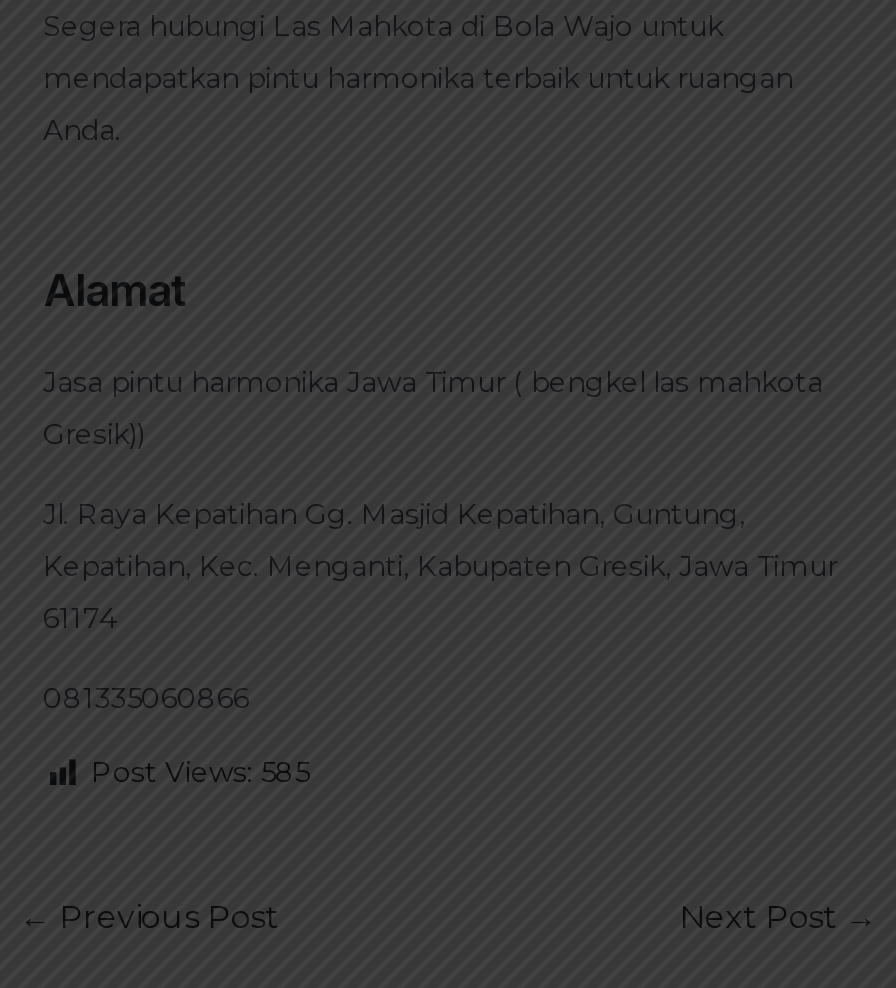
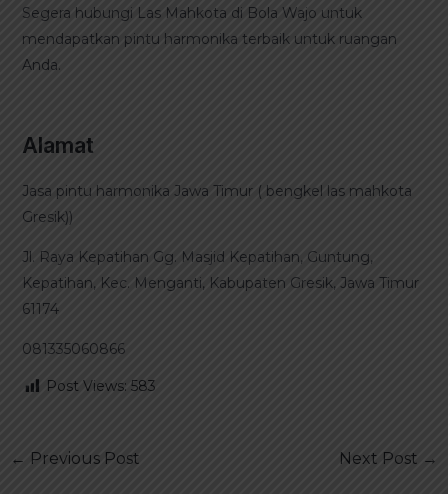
- Post Views: 585
+ Post Views: 583
